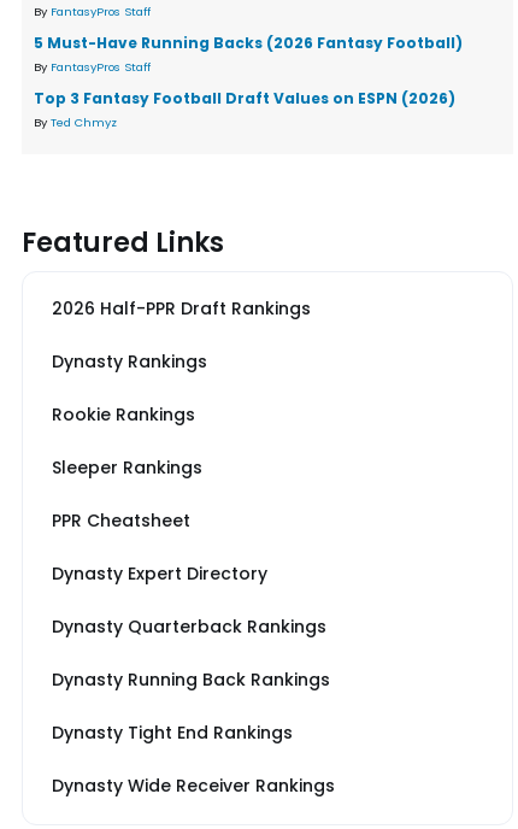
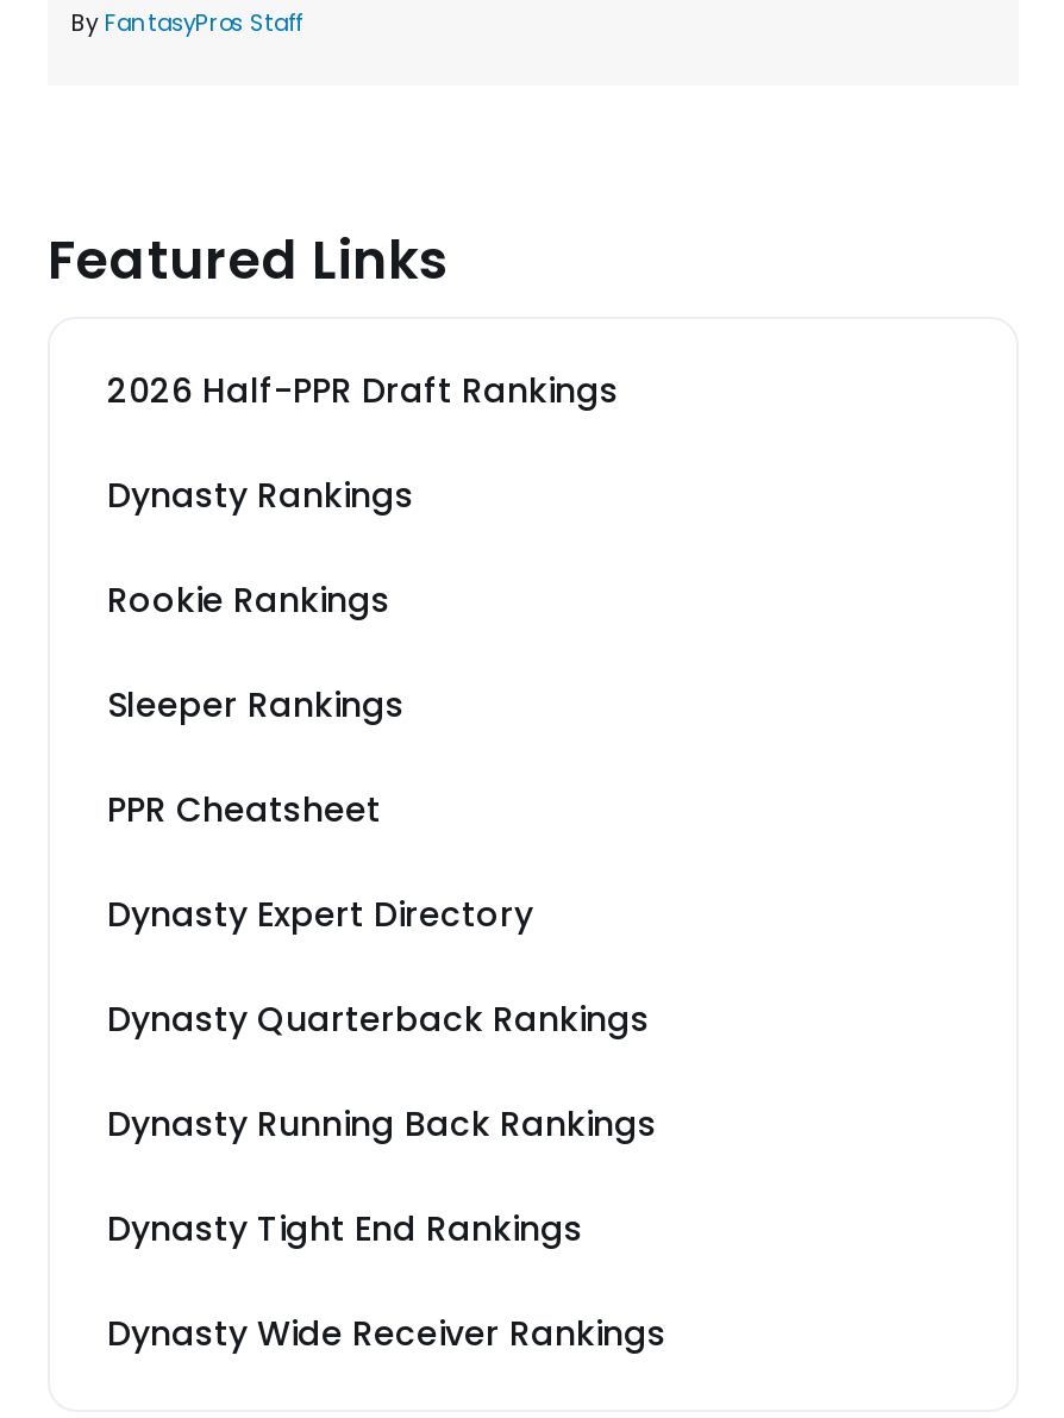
- 5 Must-Have Running Backs (2026 Fantasy Football)
- By FantasyPros Staff
- Top 3 Fantasy Football Draft Values on ESPN (2026)
- By Ted Chmyz
